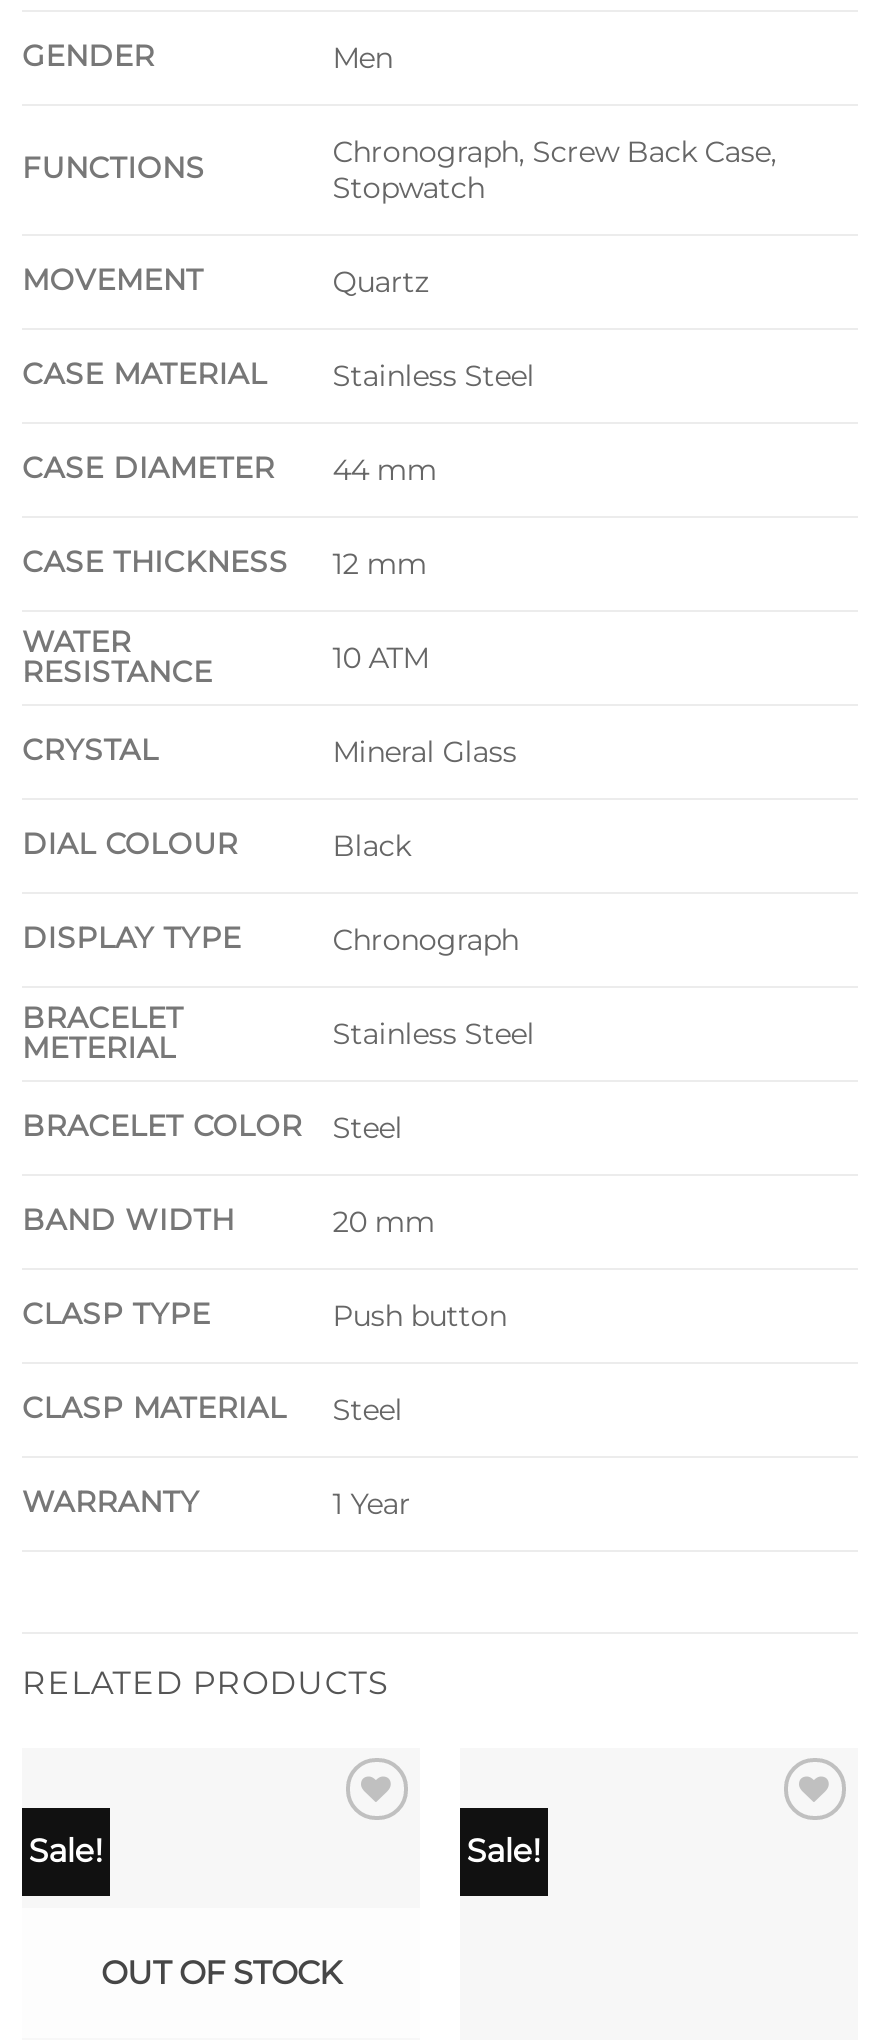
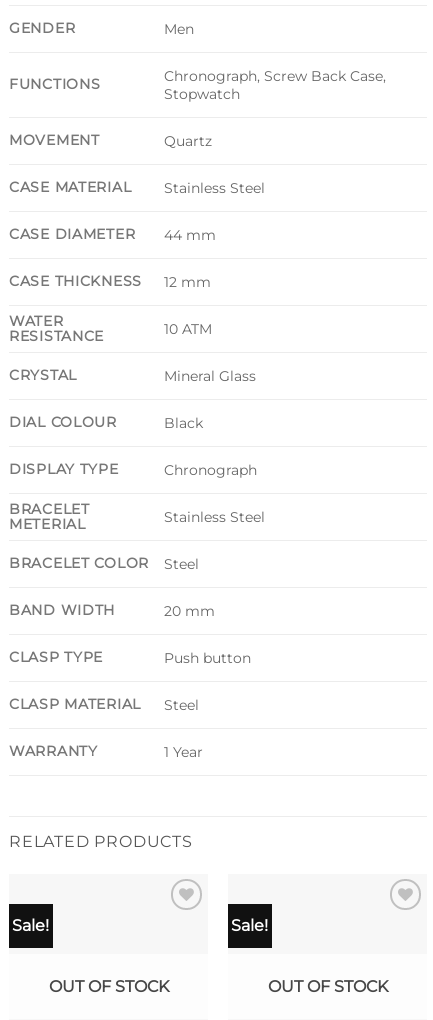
+ OUT OF STOCK
